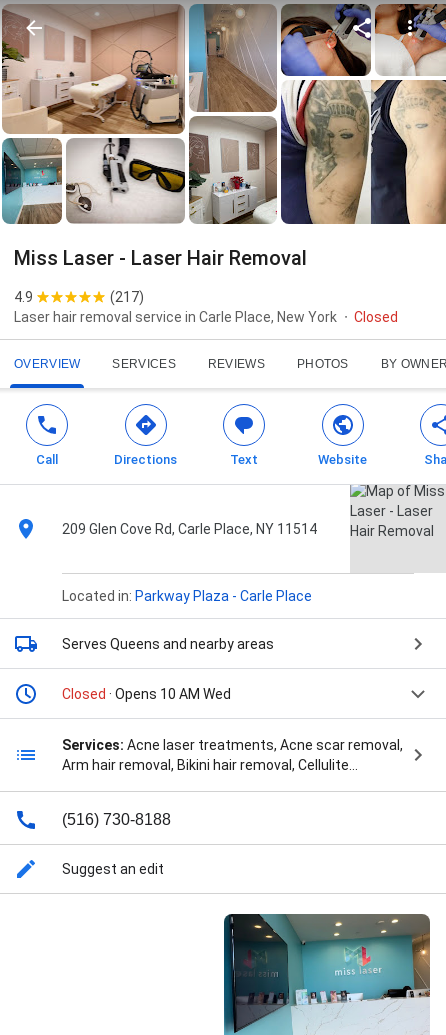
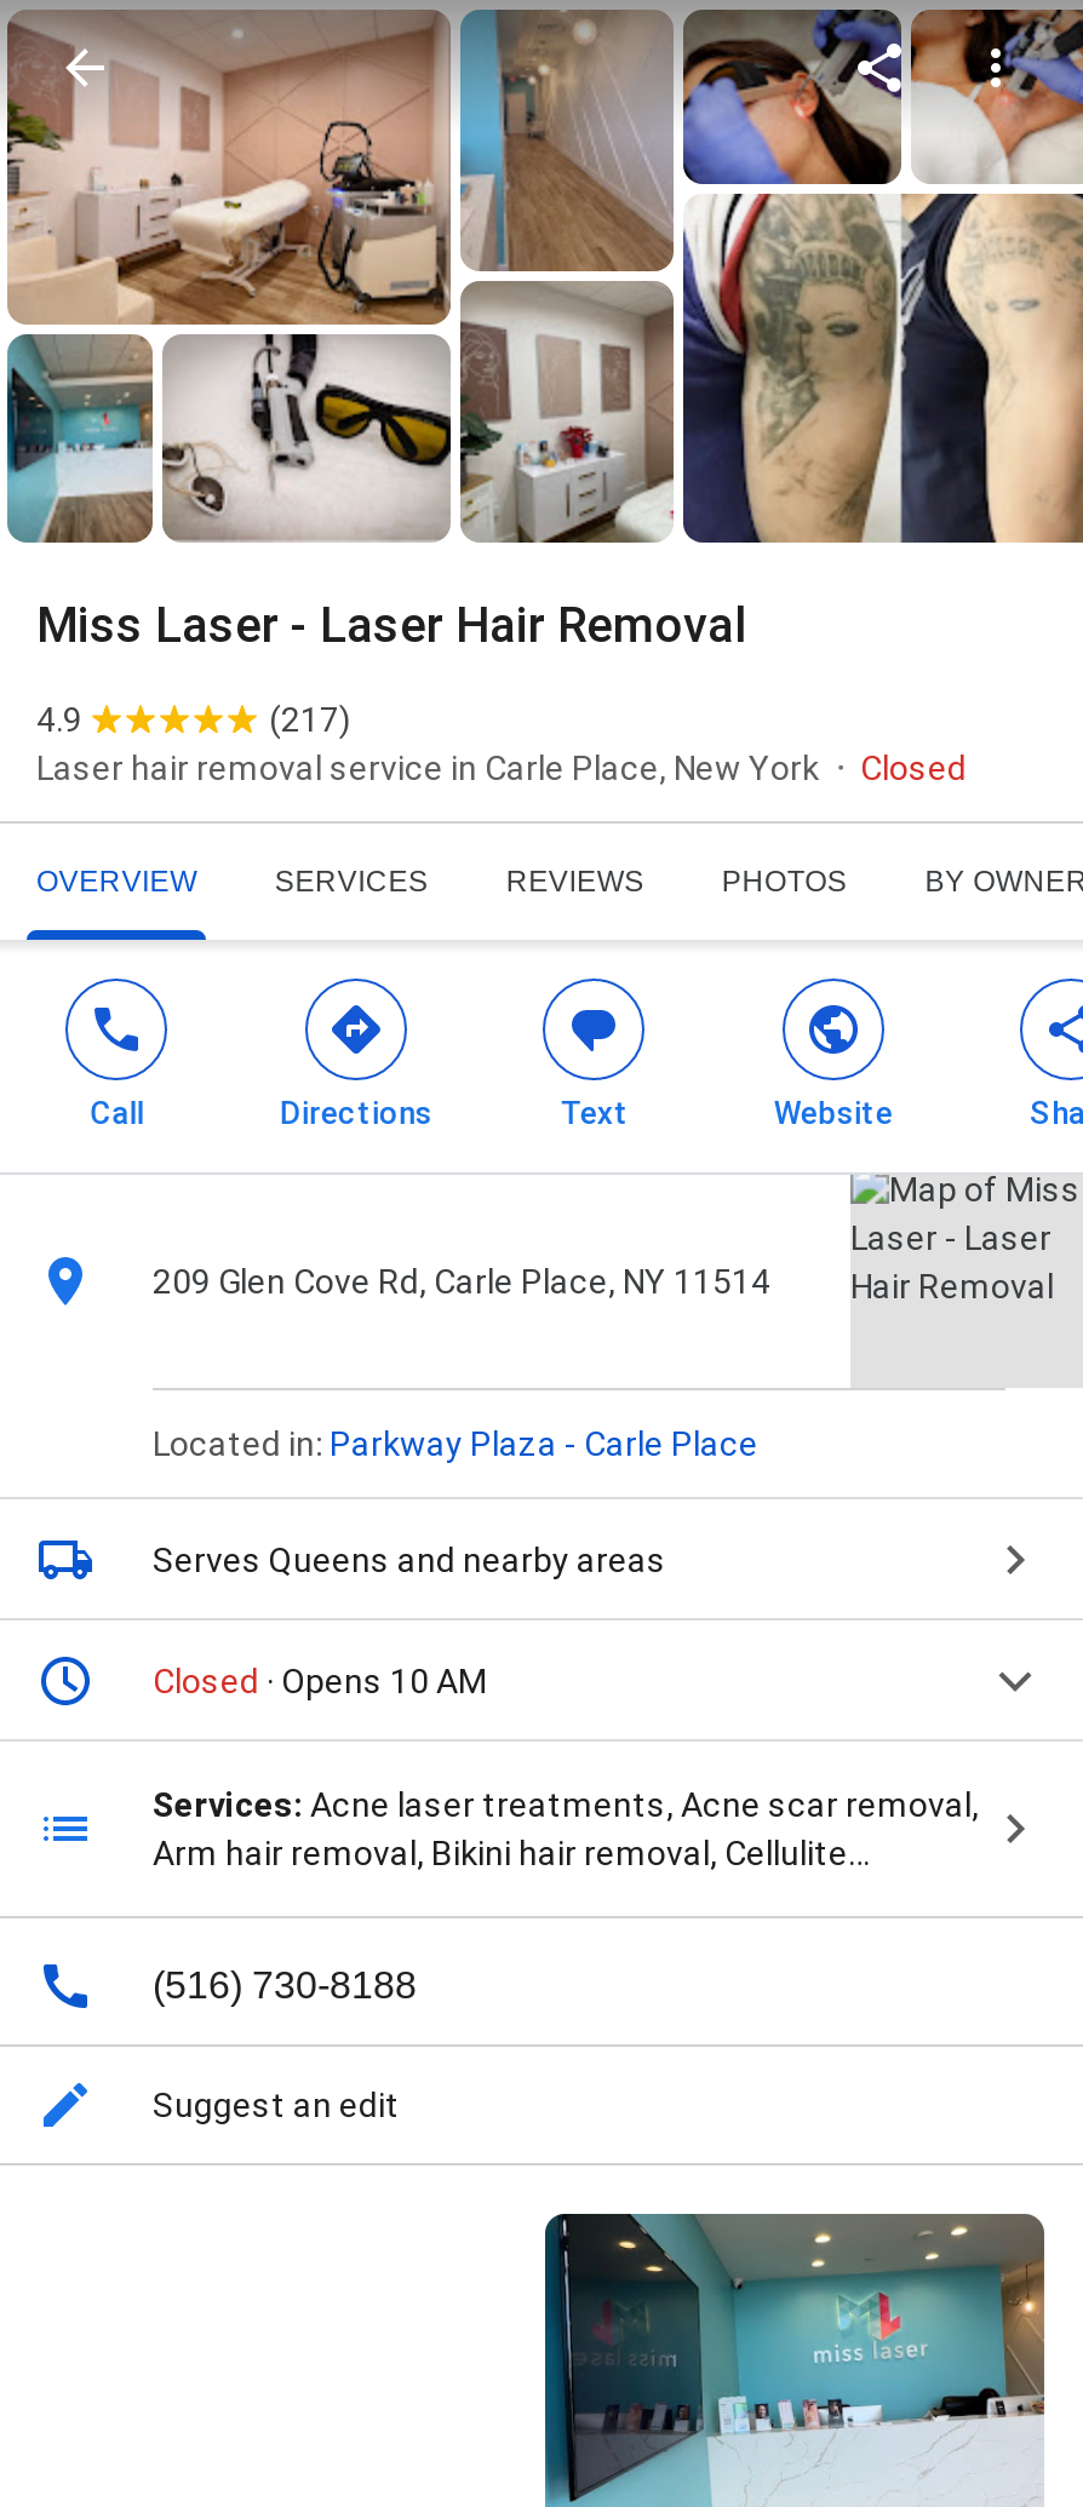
- Closed · Opens 10 AM Wed
+ Closed · Opens 10 AM
